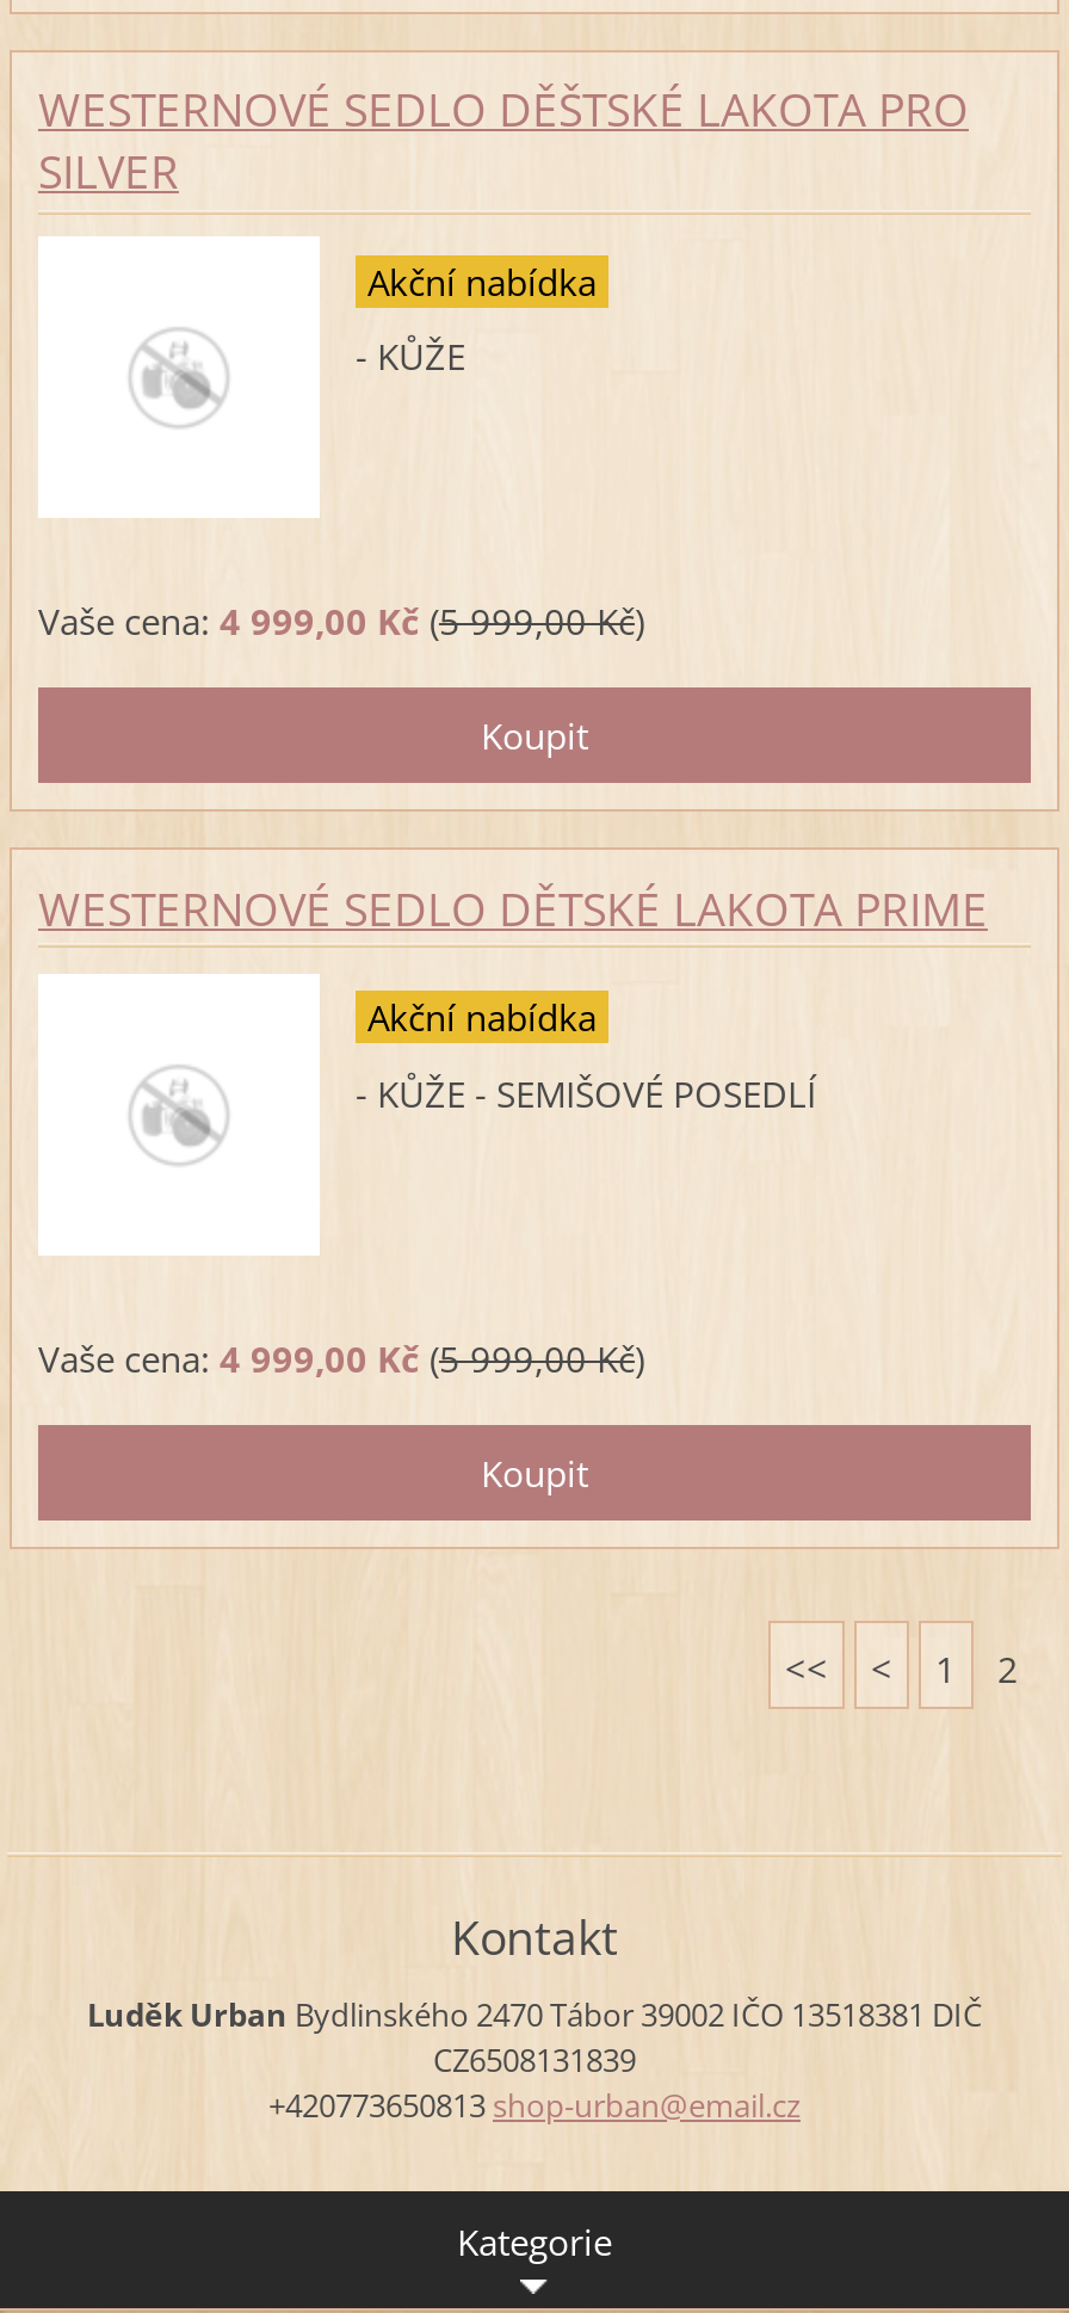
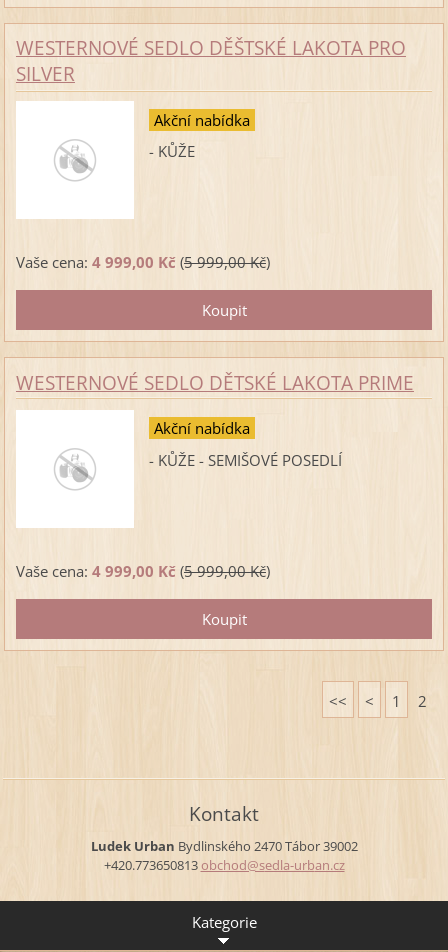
- Luděk Urban Bydlinského 2470Tábor 39002 IČO 13518381 DIČ
- CZ6508131839
- +420773650813 shop-urban@email.cz
+ Ludek Urban Bydlinského 2470Tábor 39002
+ +420.773650813 obchod@sedla-urban.cz
